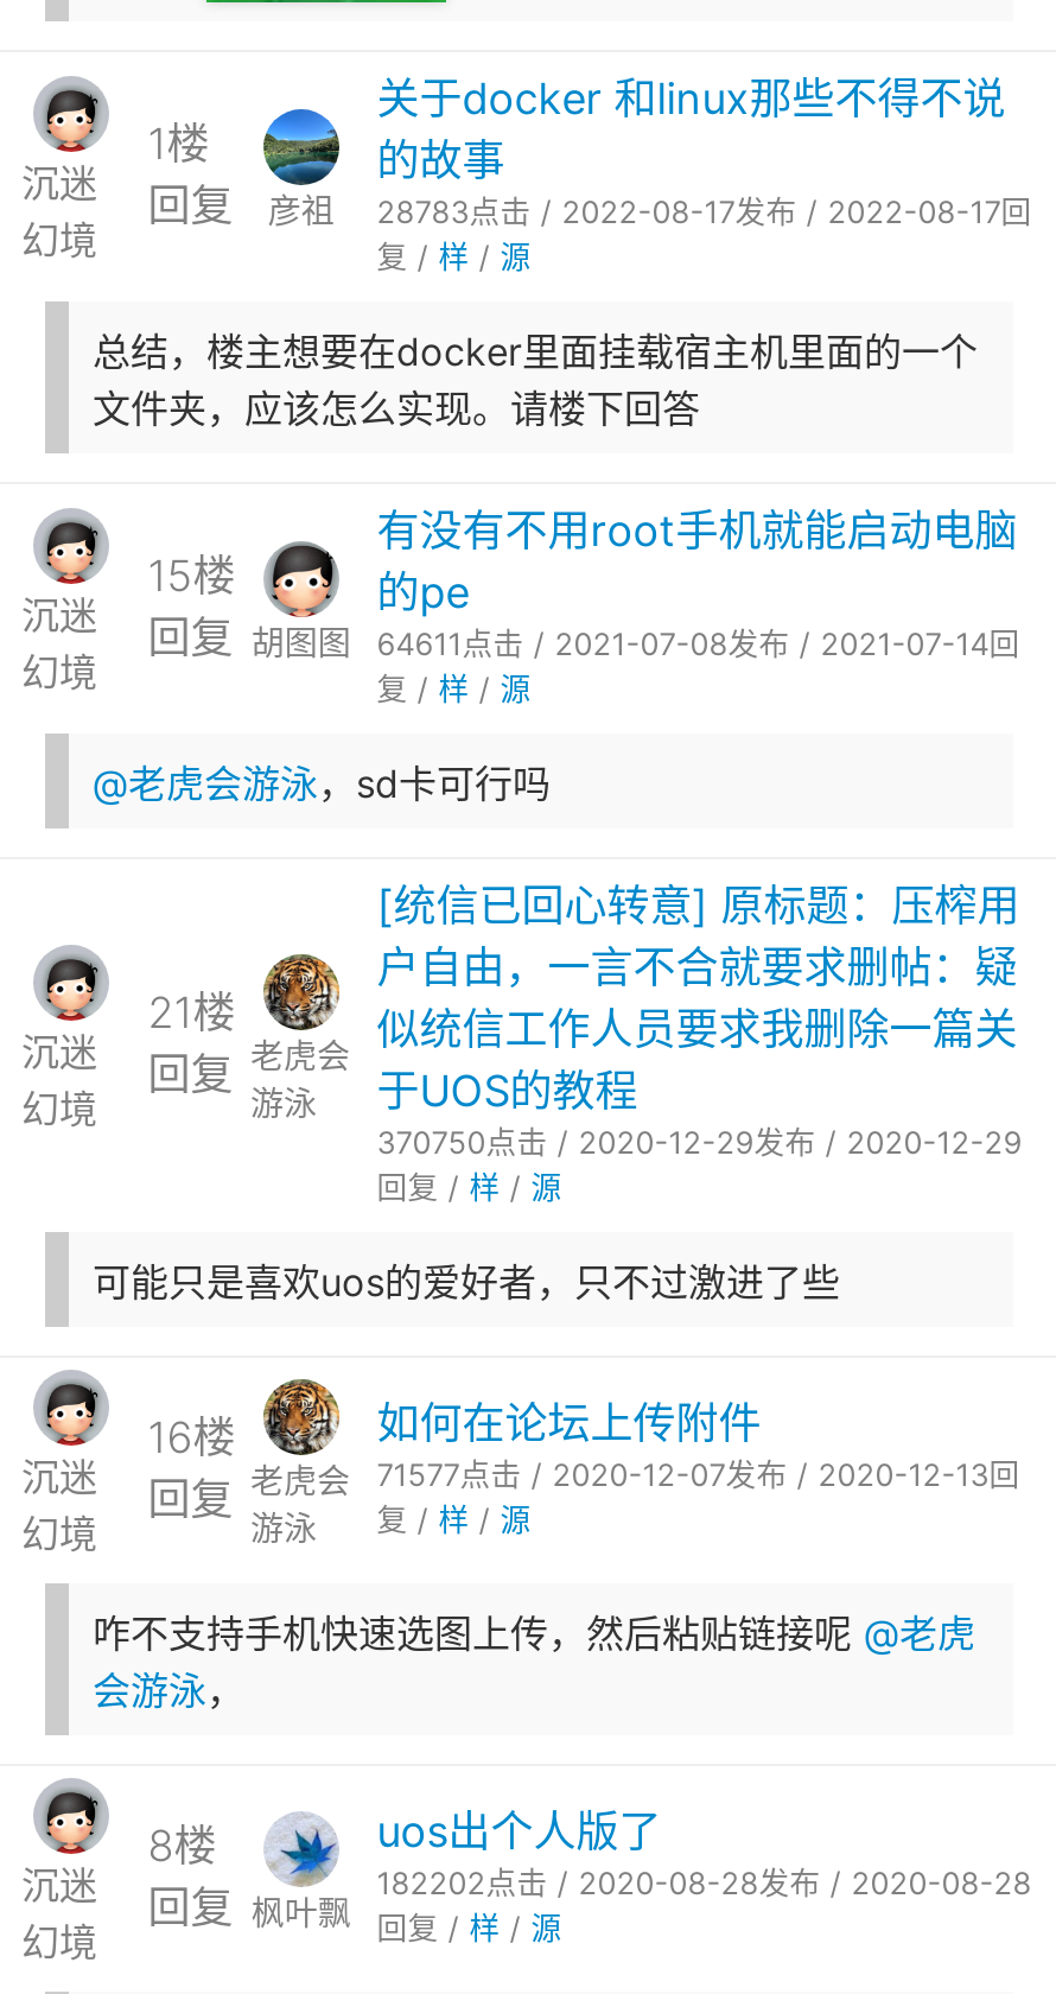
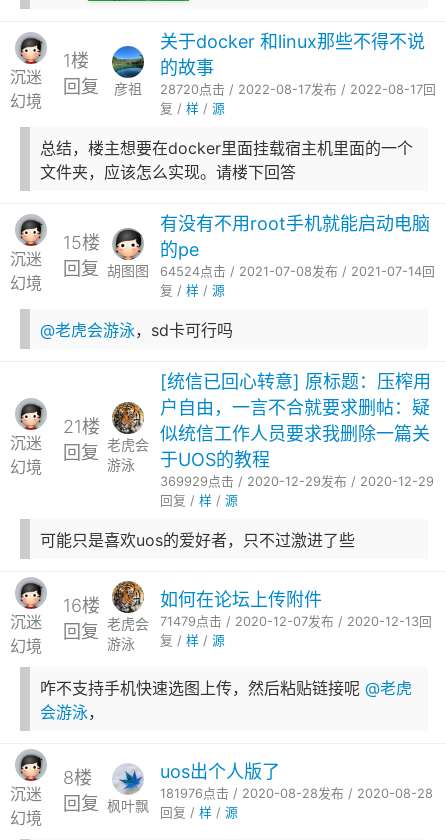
- 沉迷 回复 彦祖 28783点击 / 2022-08-17发布 / 2022-08-17回
+ 沉迷 回复 彦祖 28720点击 / 2022-08-17发布 / 2022-08-17回

- 沉迷 回复 胡图图 64611点击 / 2021-07-08发布 / 2021-07-14回
+ 沉迷 回复 胡图图 64524点击 / 2021-07-08发布 / 2021-07-14回

- 370750点击 / 2020-12-29发布 / 2020-12-29
+ 369929点击 / 2020-12-29发布 / 2020-12-29

- 沉迷 回复 老虎会 游泳 71577点击 / 2020-12-07发布 / 2020-12-13回 复 /样/源
+ 沉迷 回复 老虎会 游泳 71479点击 / 2020-12-07发布 / 2020-12-13回 复 /样/源

- 沉迷 回复 枫叶飘 182202点击 / 2020-08-28发布 / 2020-08-28 回复 /样/源
+ 沉迷 回复 枫叶飘 181976点击 / 2020-08-28发布 / 2020-08-28 回复 /样/源
